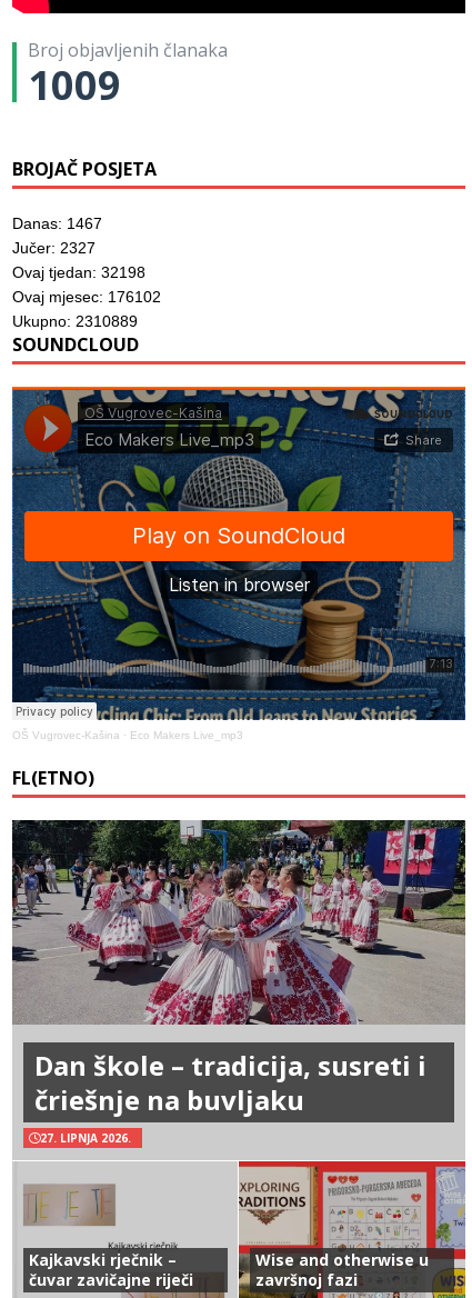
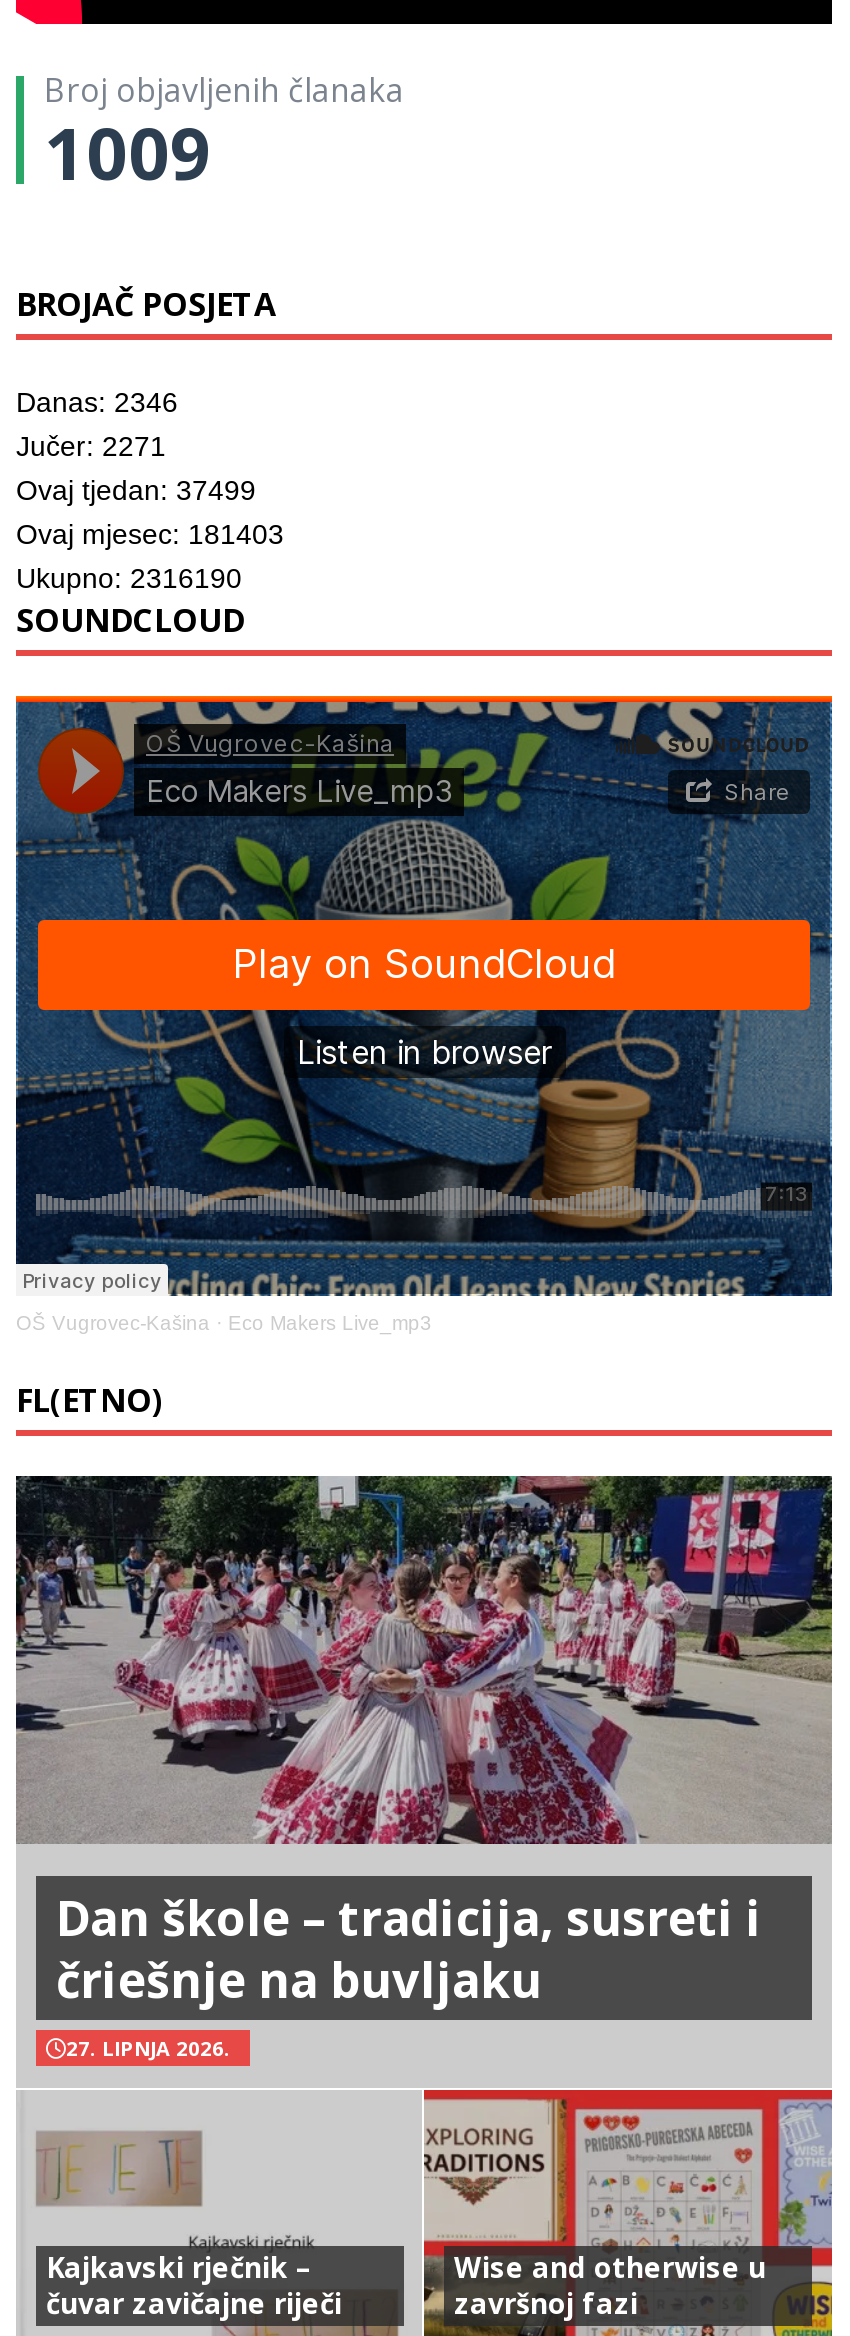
- Danas: 1467
+ Danas: 2346

- Jučer: 2327
+ Jučer: 2271

- Ovaj tjedan: 32198
+ Ovaj tjedan: 37499

- Ovaj mjesec: 176102
+ Ovaj mjesec: 181403

- Ukupno: 2310889
+ Ukupno: 2316190
